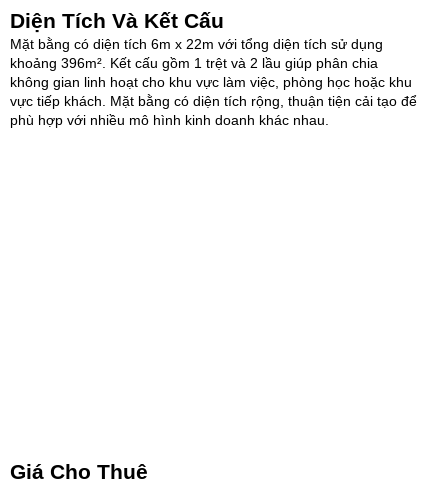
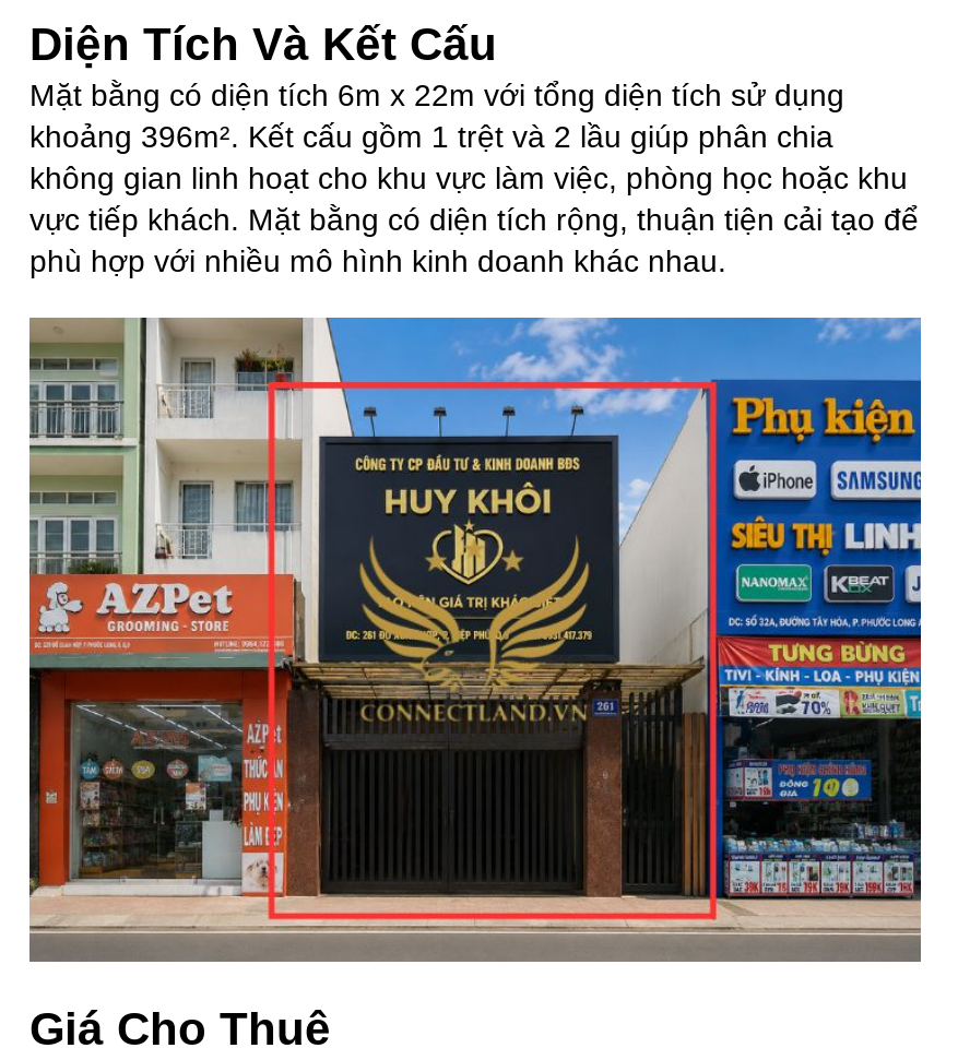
+ [image]
